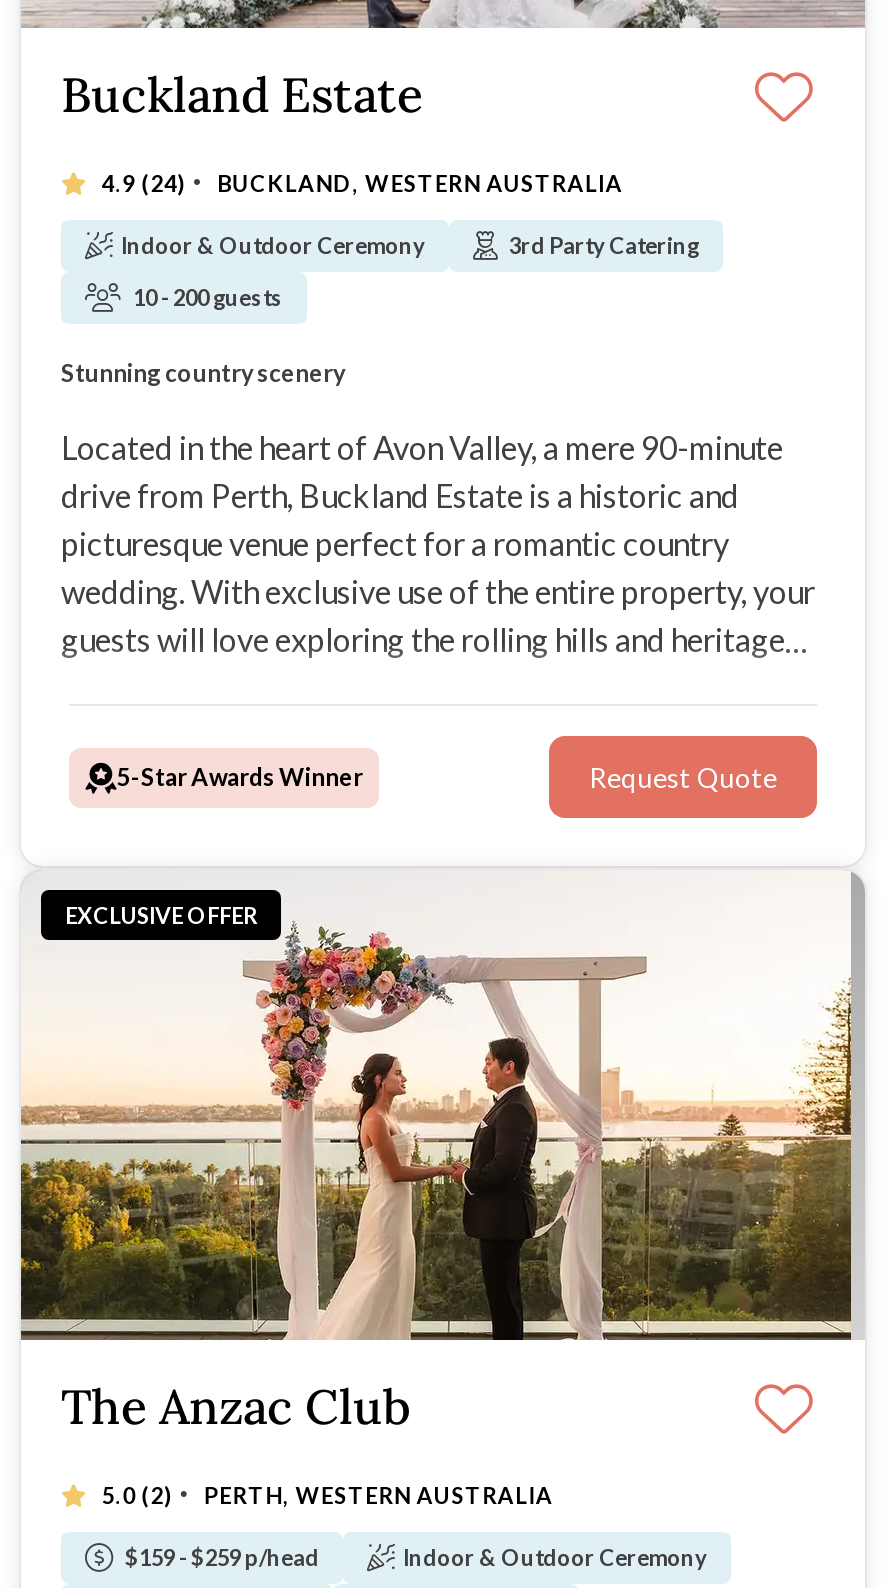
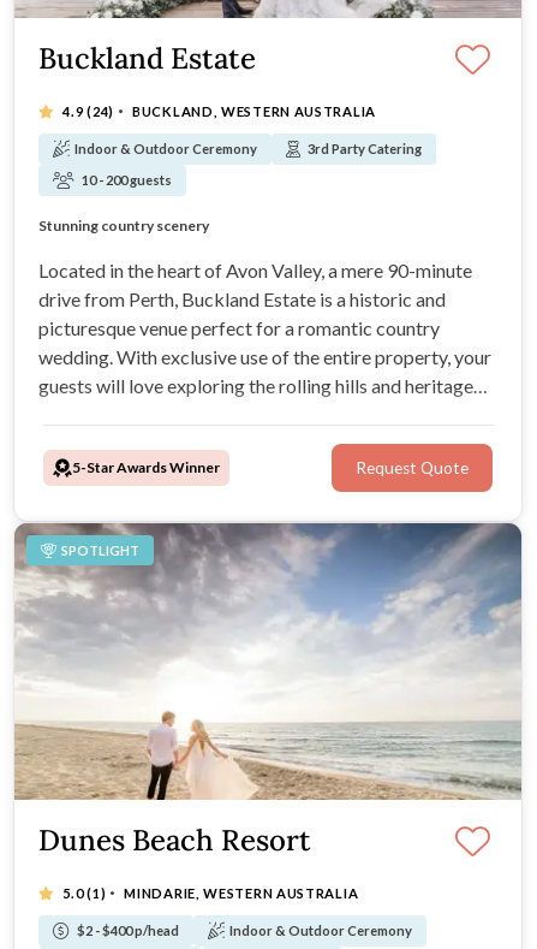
- [image]
- EXCLUSIVE OFFER
+ [image]
+ SPOTLIGHT

- The Anzac Club
+ Dunes Beach Resort

- 5.0 (2) · PERTH, WESTERN AUSTRALIA
+ 5.0 (1) · MINDARIE, WESTERN AUSTRALIA

- $159 - $259 p/head
+ $2 - $400 p/head
